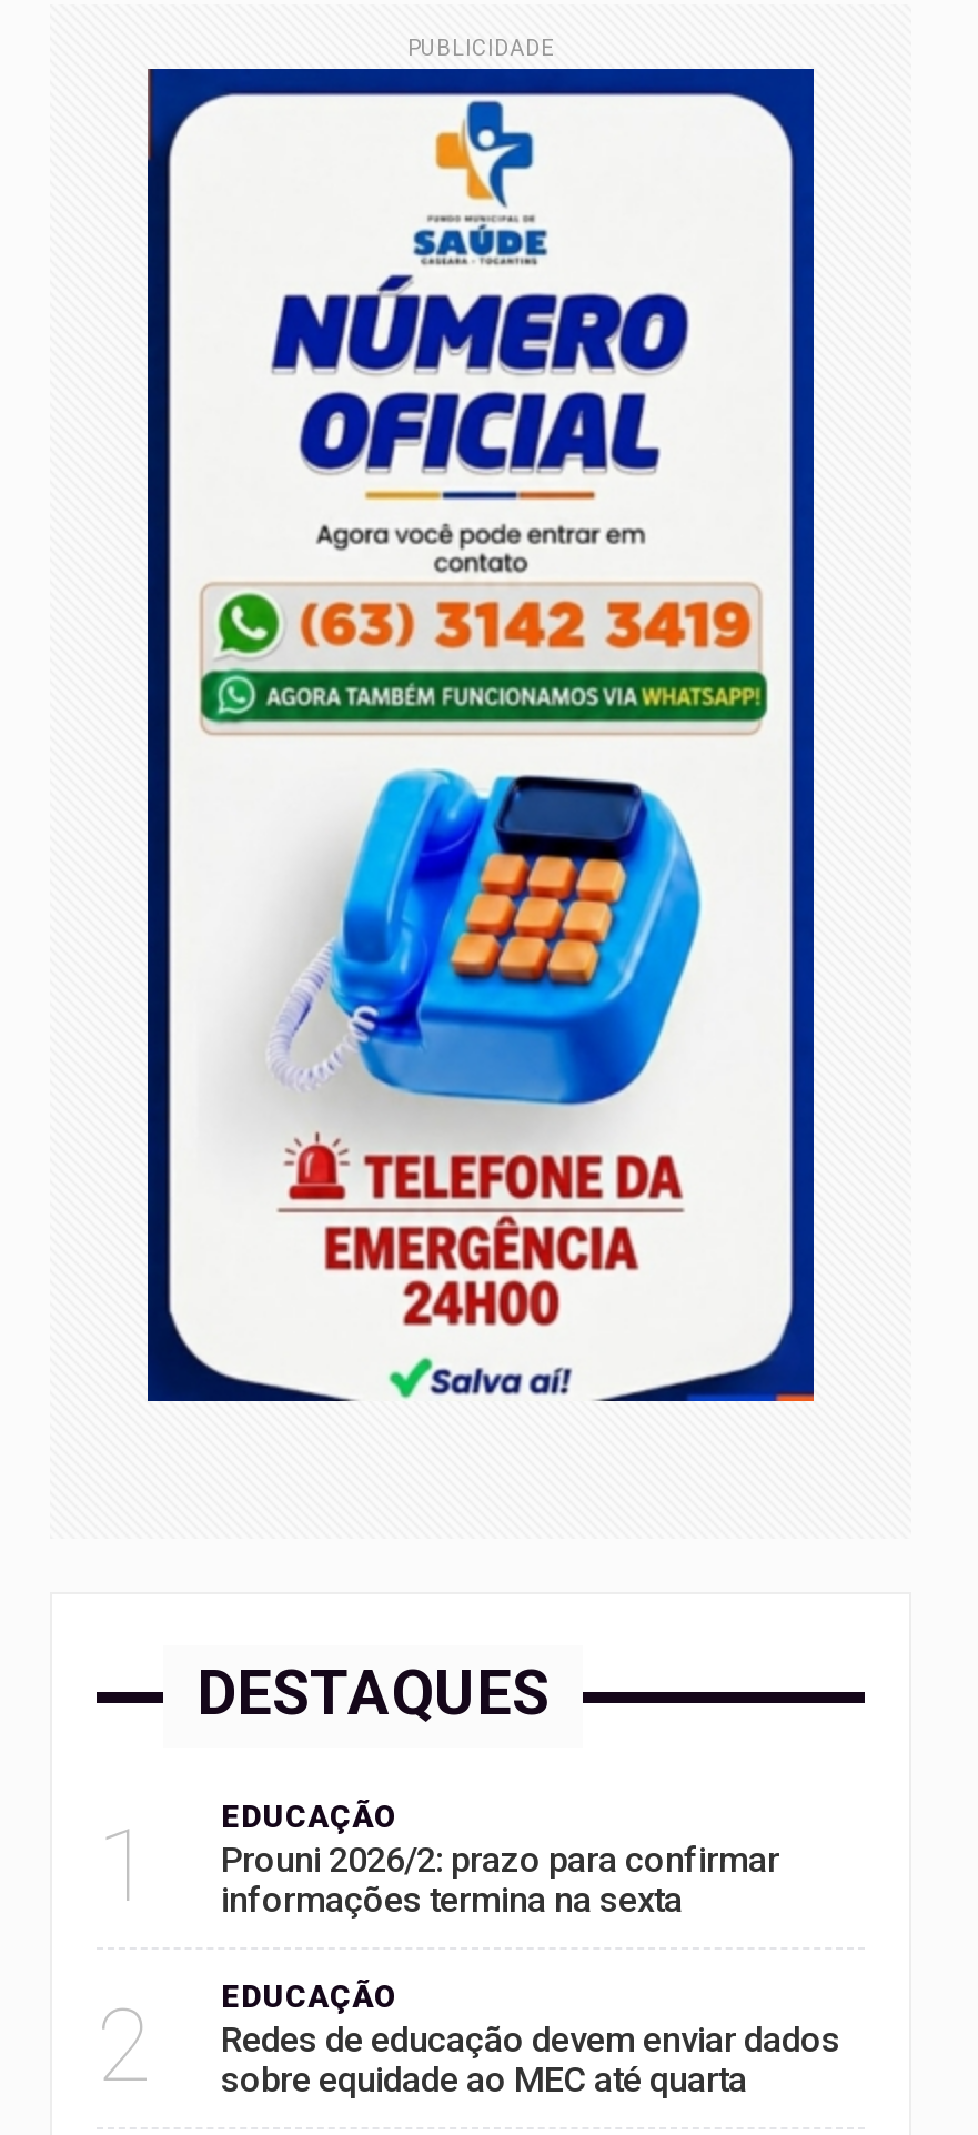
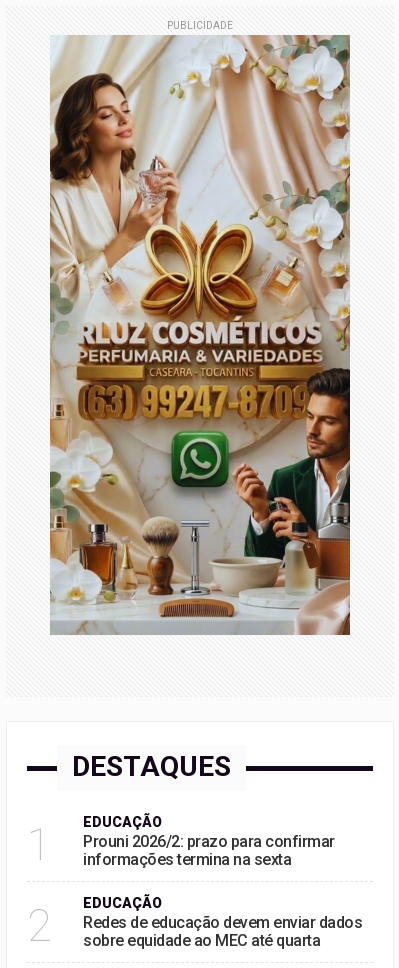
- [image]
+ [image]
